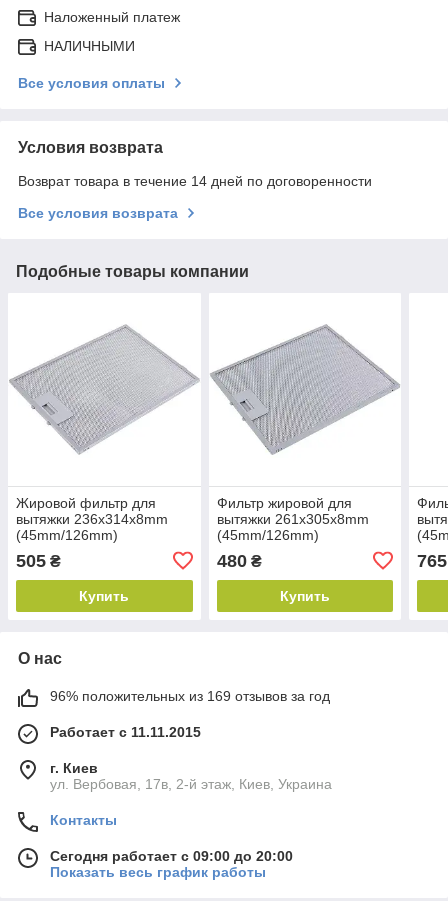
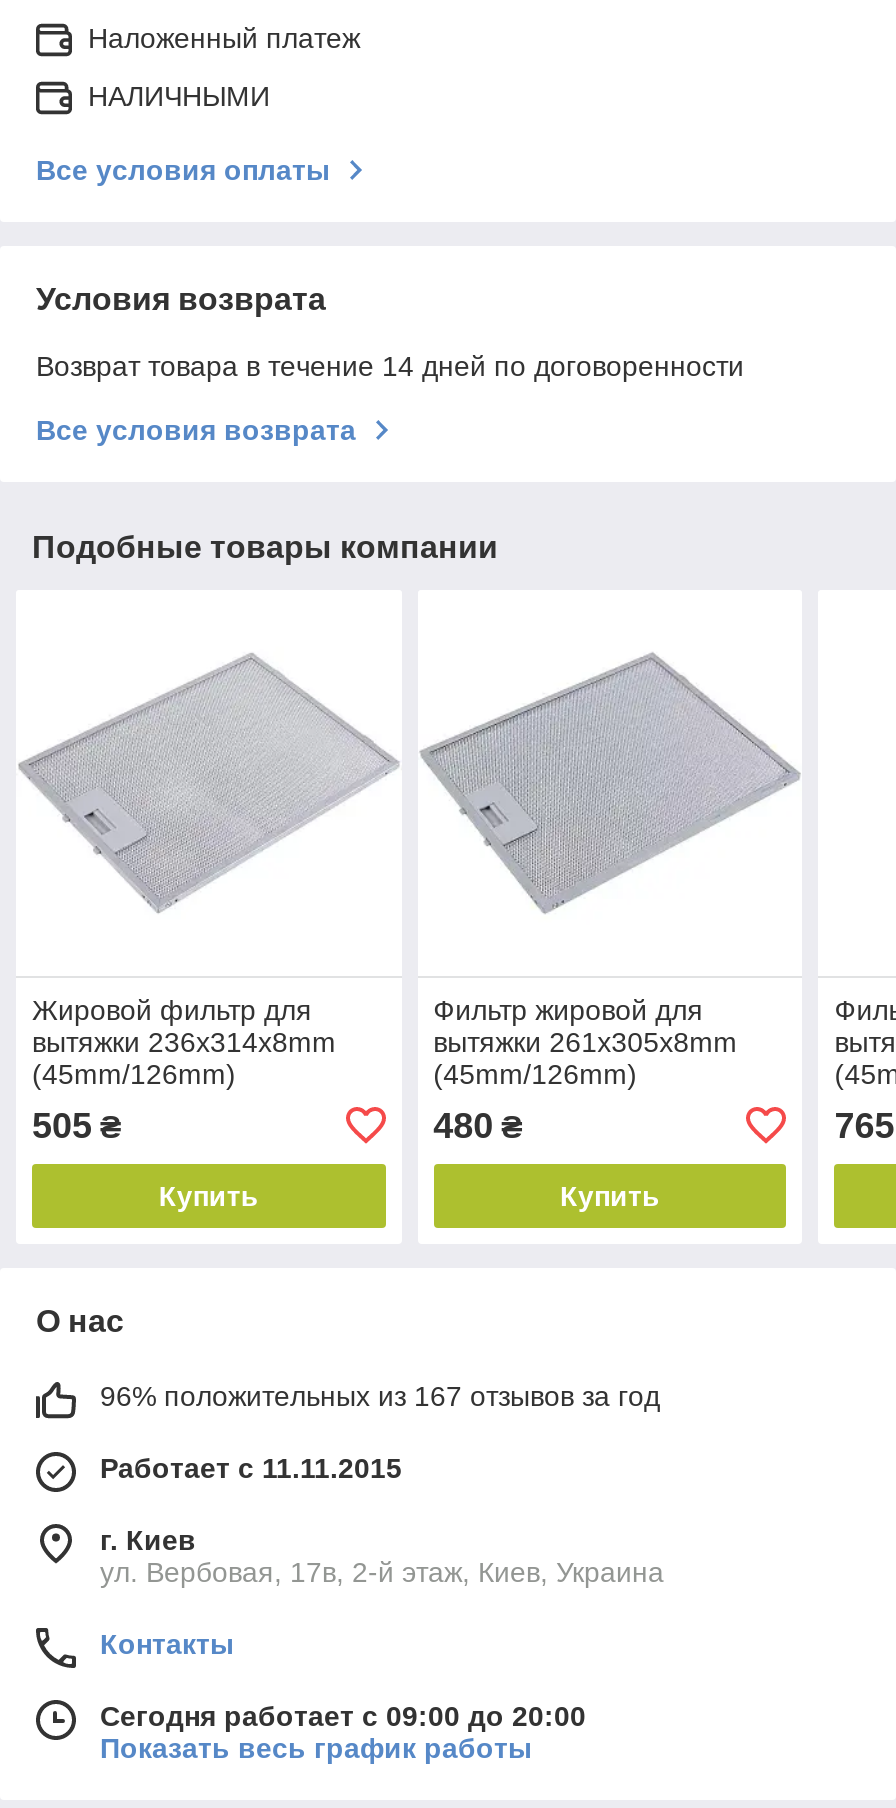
- 96% положительных из 169 отзывов за год
+ 96% положительных из 167 отзывов за год
